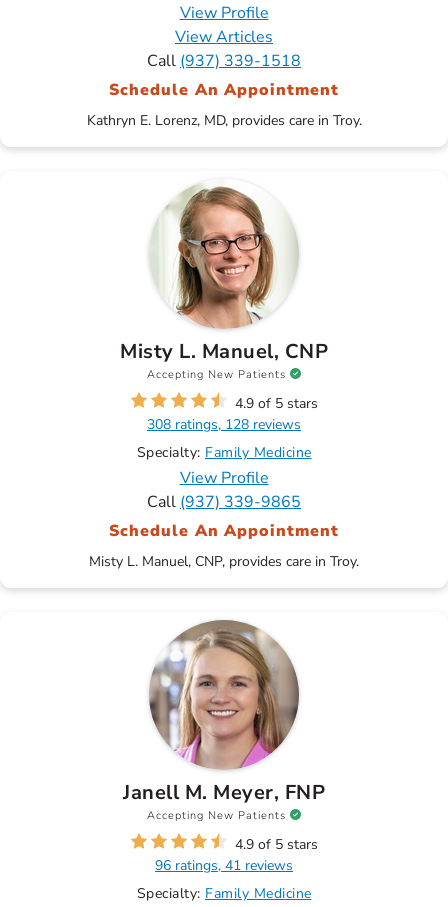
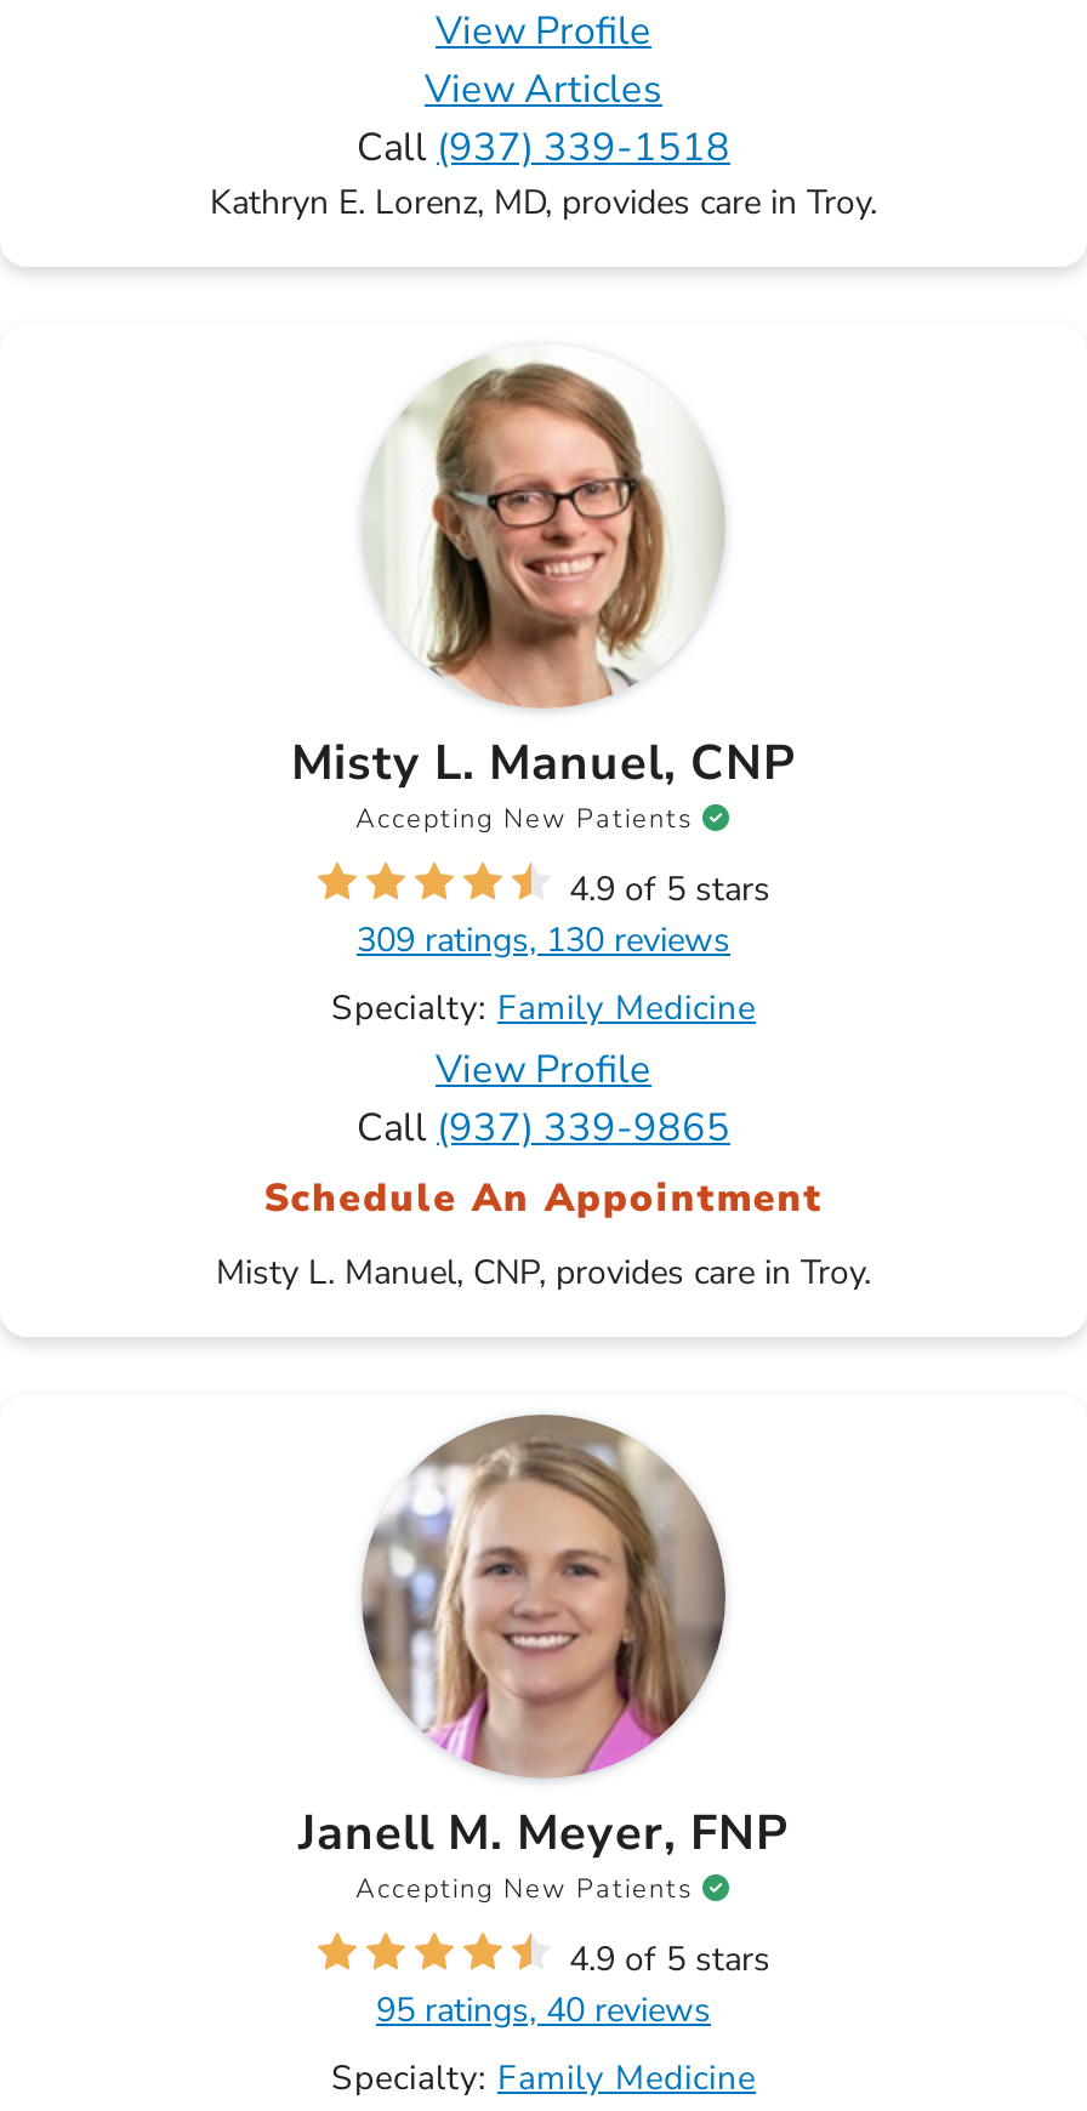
- Schedule An Appointment

- 308 ratings, 128 reviews
+ 309 ratings, 130 reviews

- 96 ratings, 41 reviews
+ 95 ratings, 40 reviews
